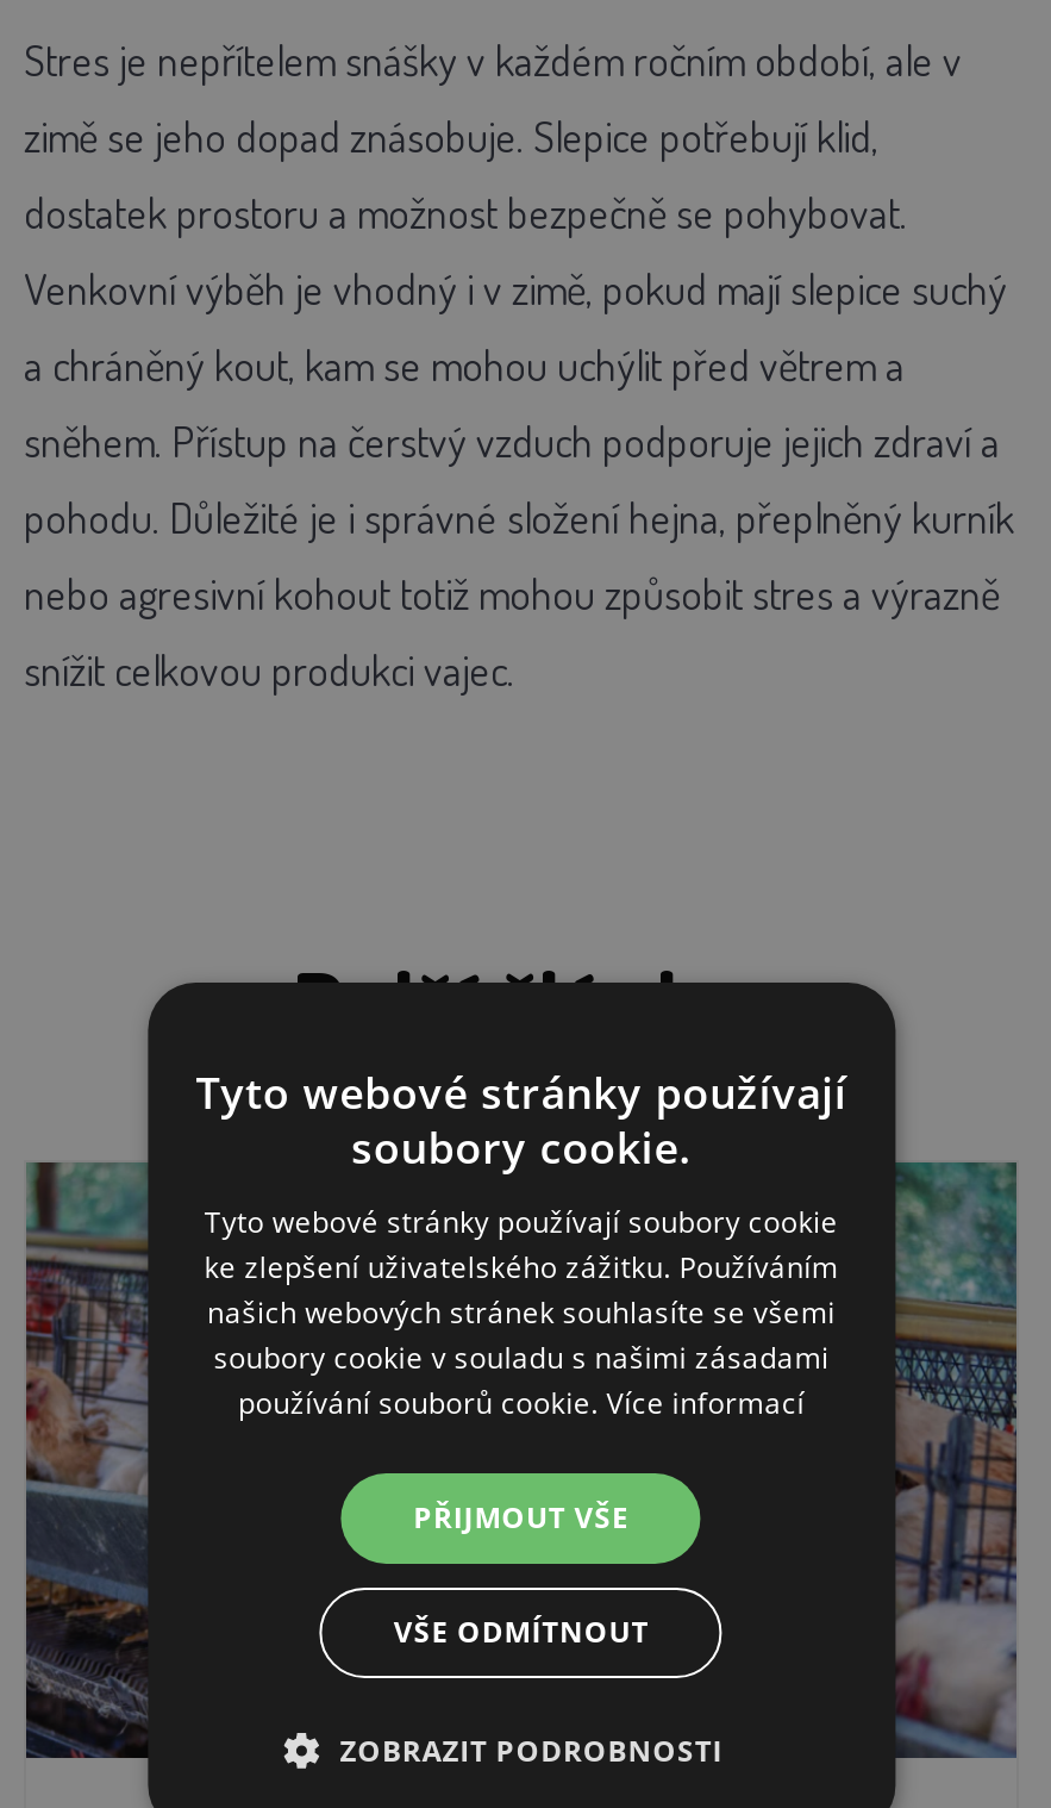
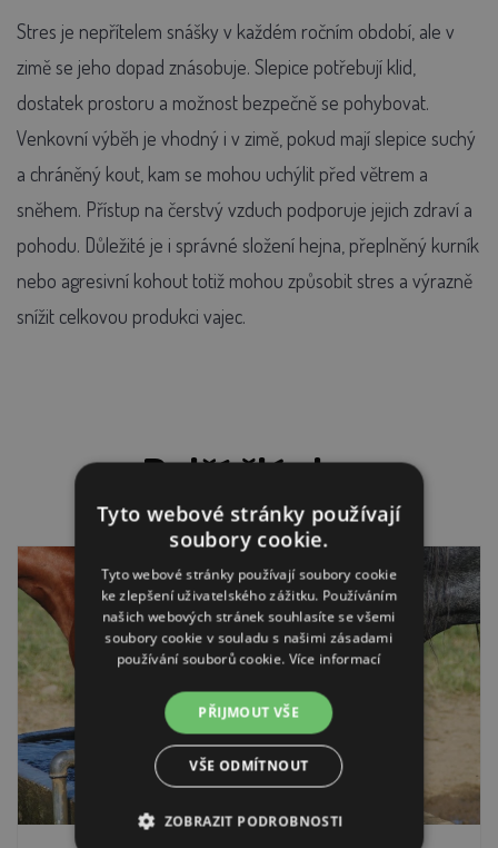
- [image]
+ [image]

- [image]
+ [image]
